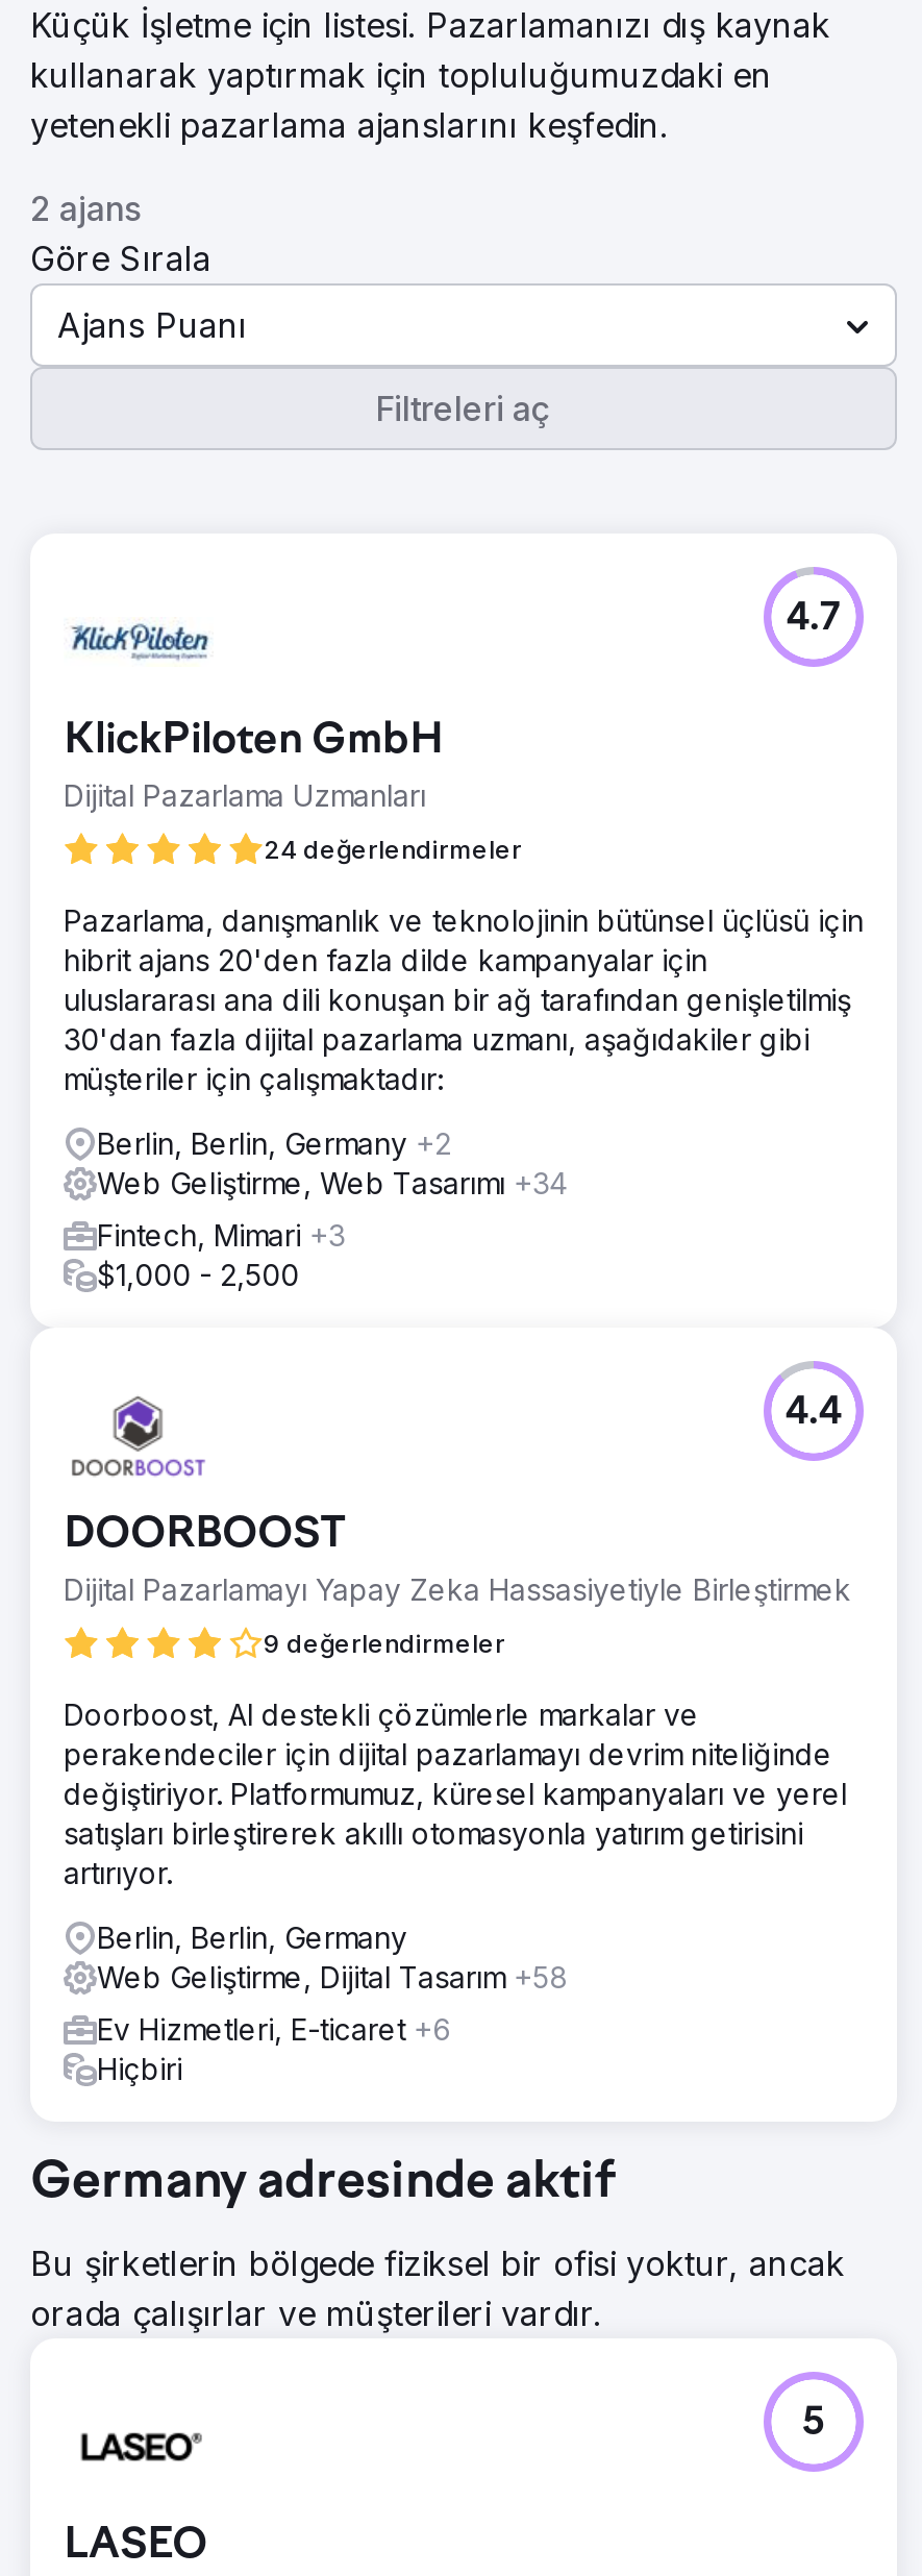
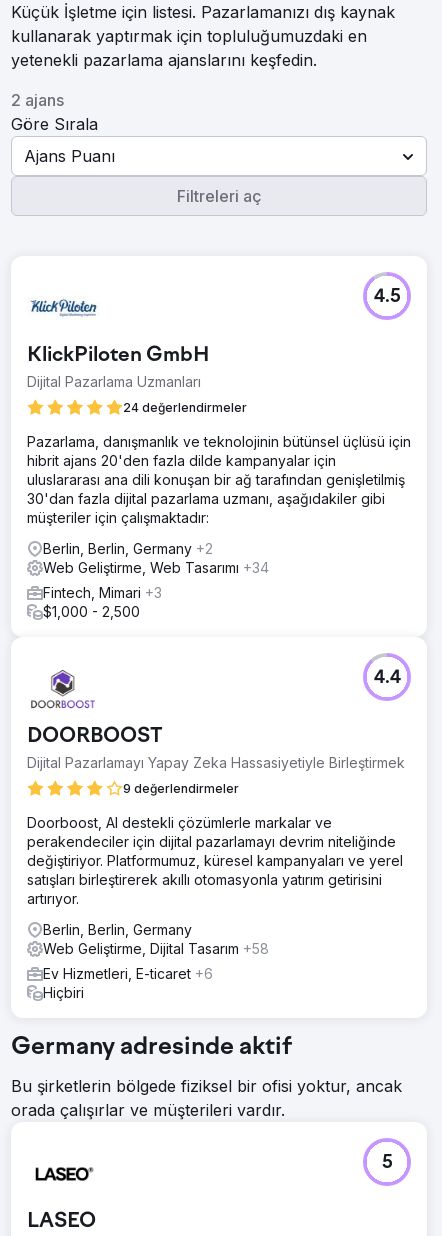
- 4.7
+ 4.5
